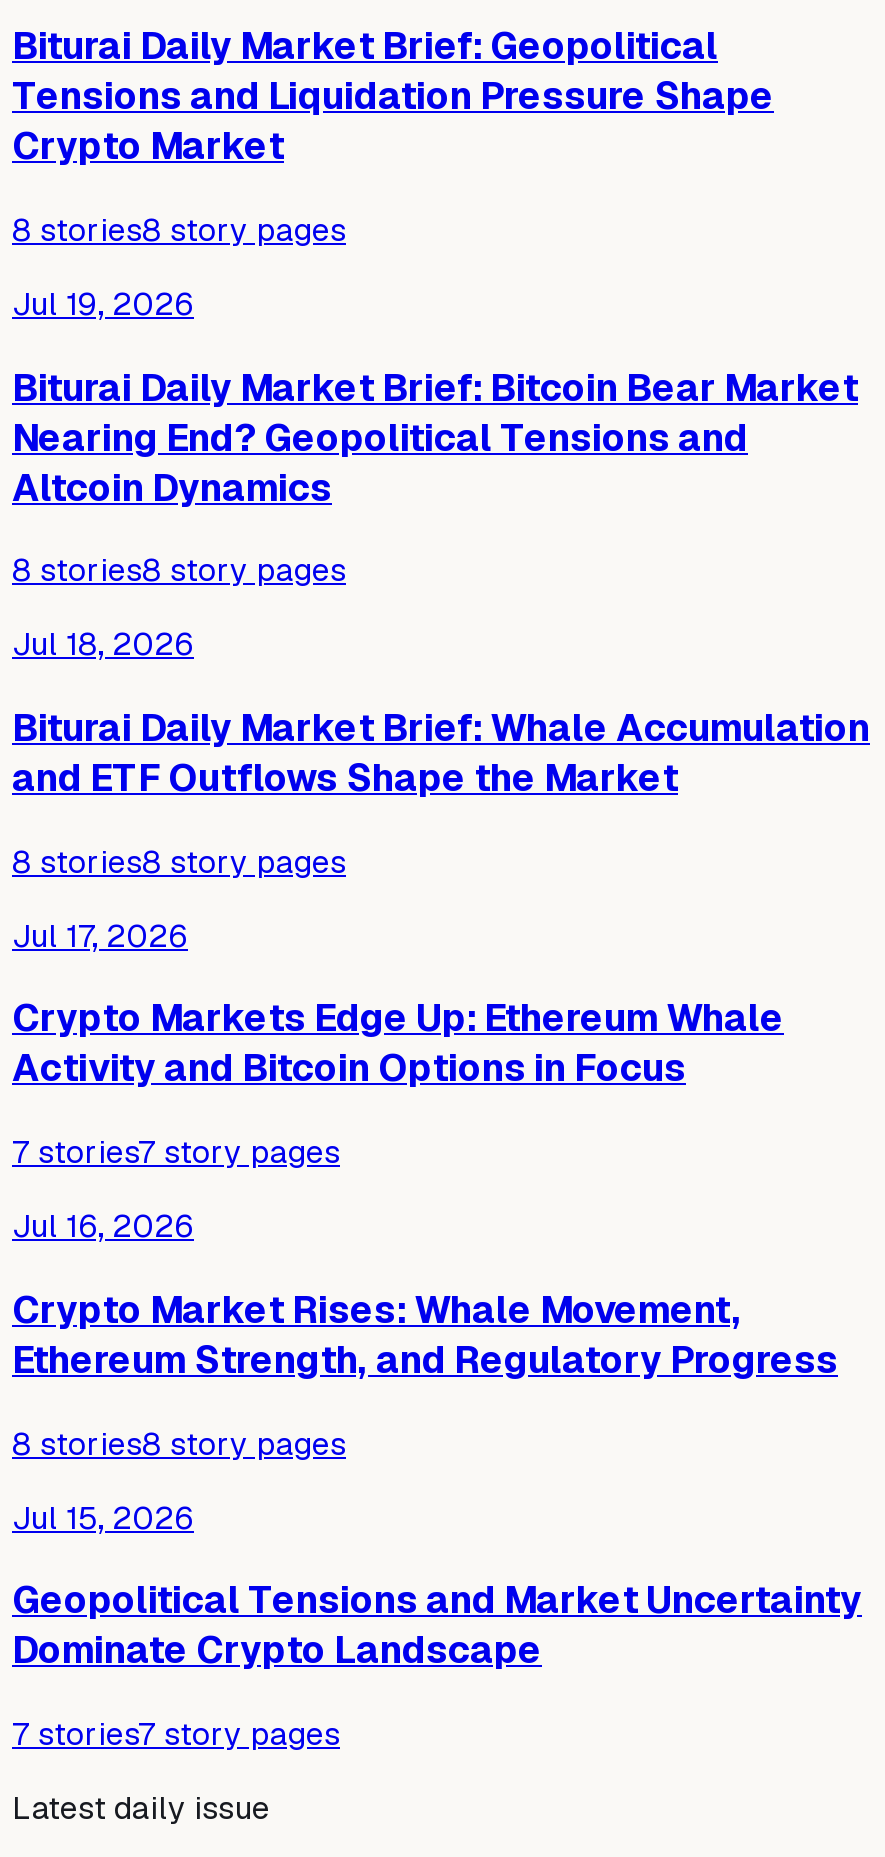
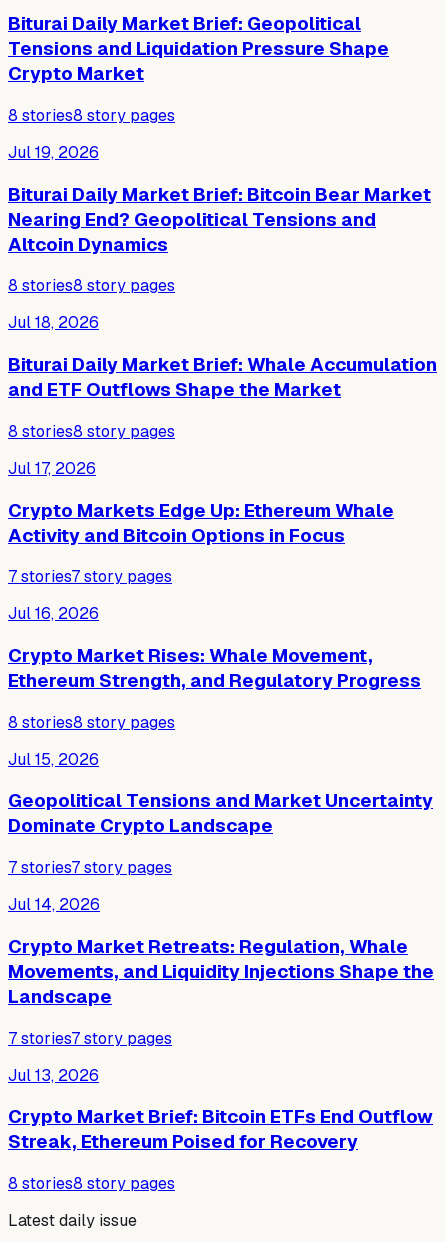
+ Jul 14, 2026
+ Crypto Market Retreats: Regulation, Whale
+ Movements, and Liquidity Injections Shape the
+ Landscape
+ 7 stories7 story pages
+ Jul 13, 2026
+ Crypto Market Brief: Bitcoin ETFs End Outflow
+ Streak, Ethereum Poised for Recovery
+ 8 stories8 story pages
